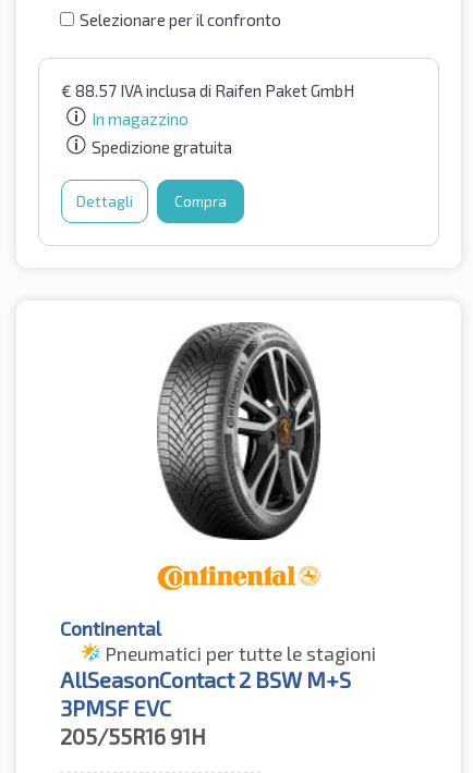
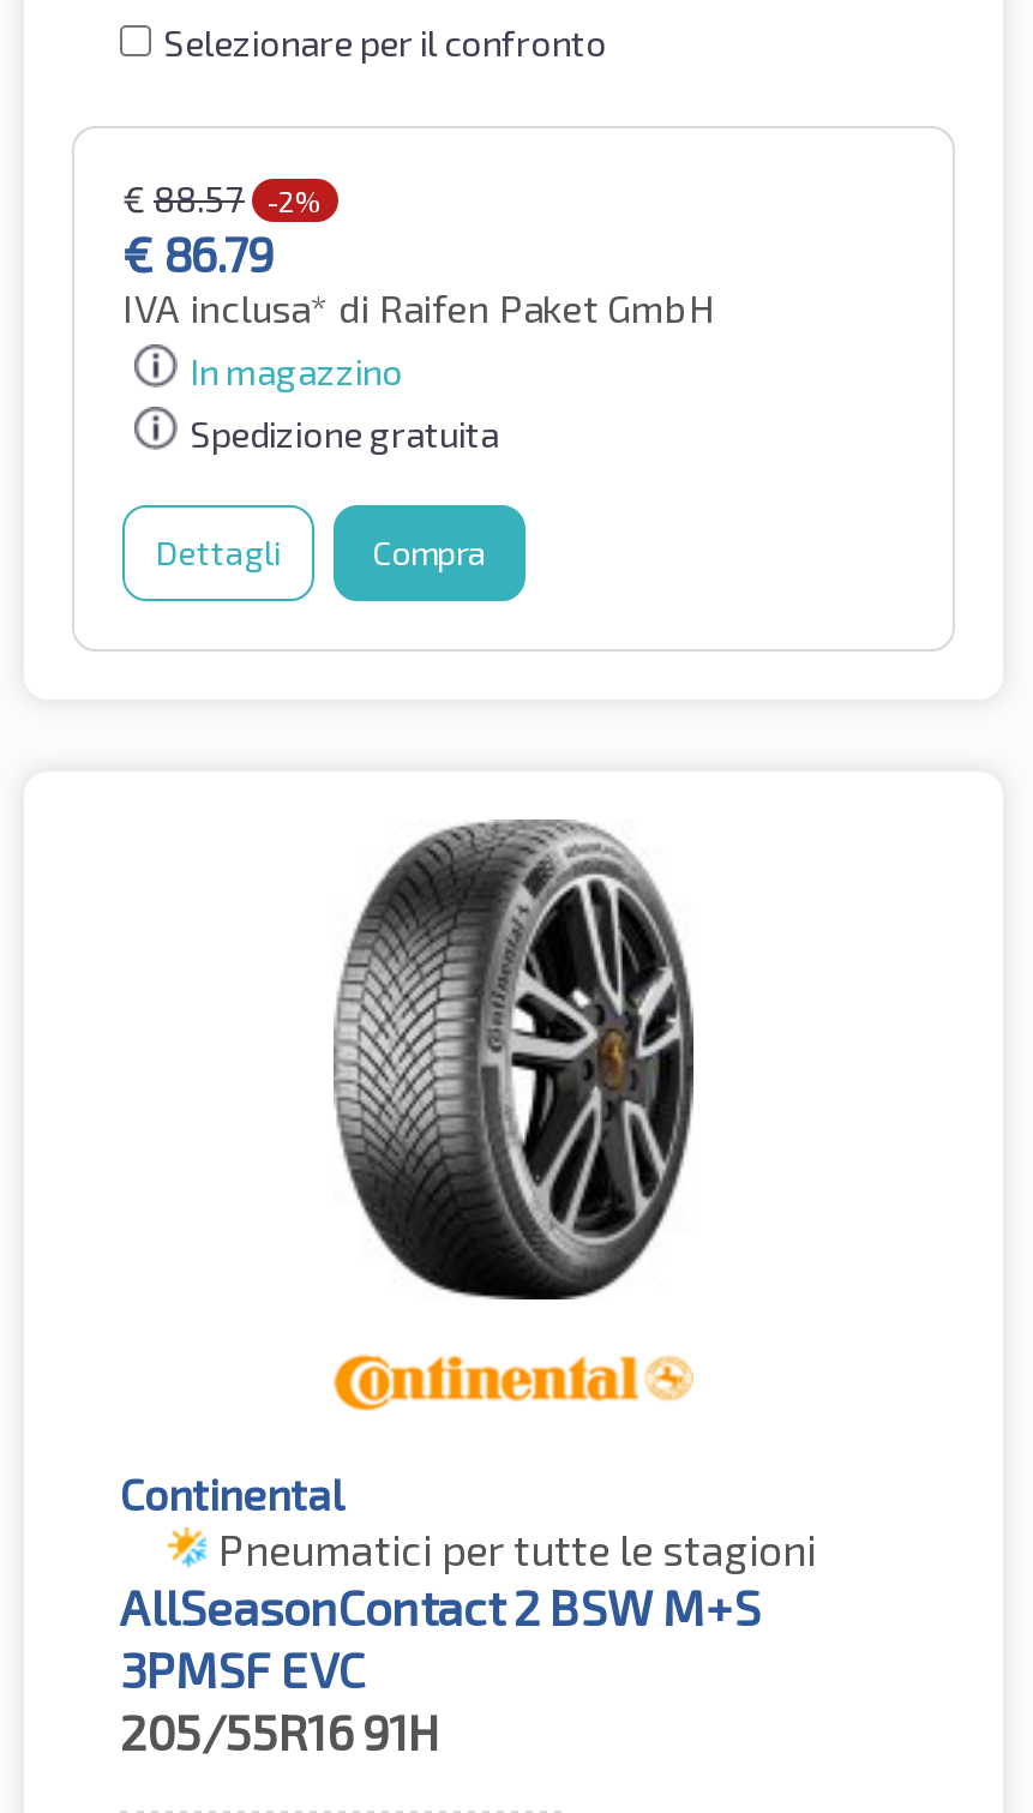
- € 88.57 IVA inclusa di Raifen Paket GmbH
+ € 88.57
+ -2%
+ € 86.79
+ IVA inclusa* di Raifen Paket GmbH
